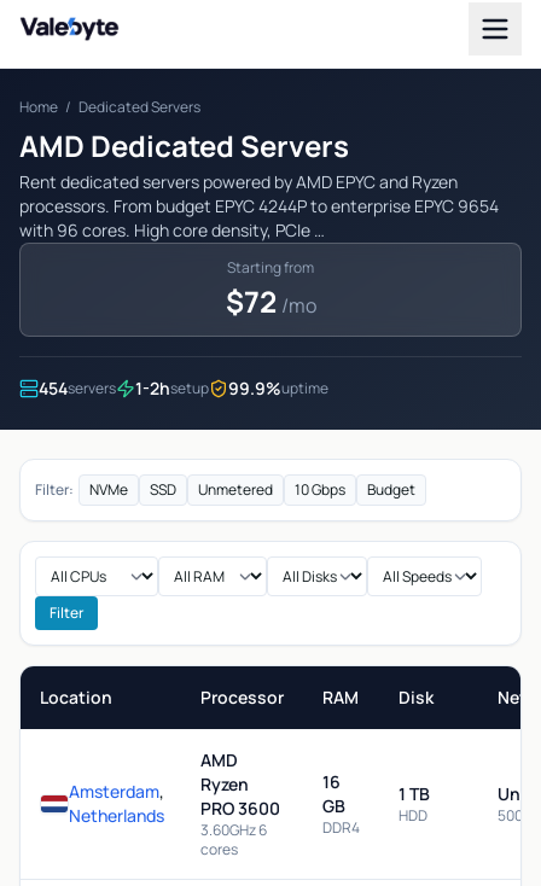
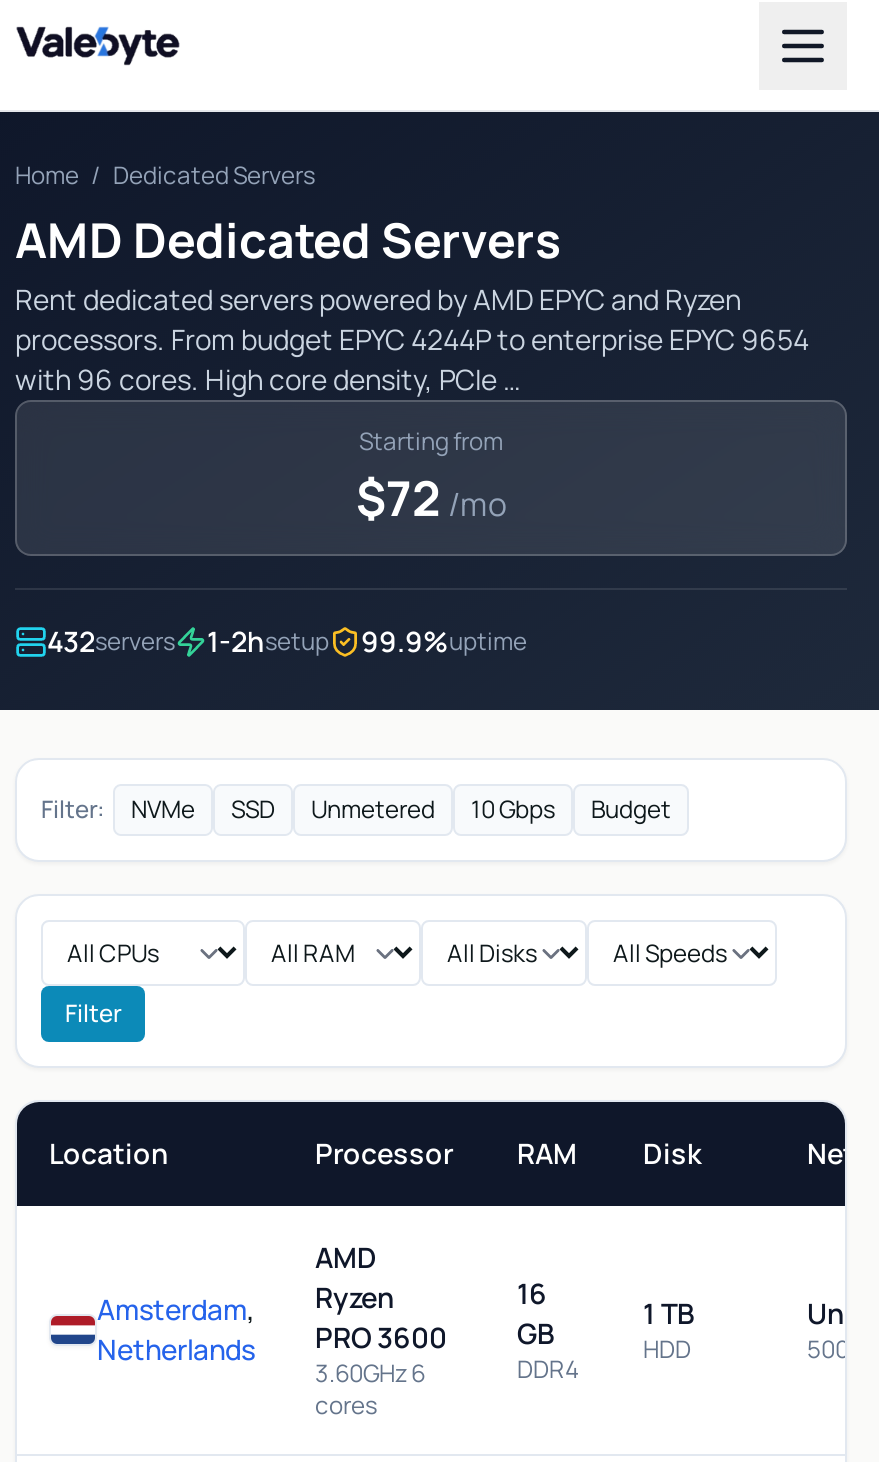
- 454servers 1-2hsetup 99.9%uptime
+ 432servers 1-2hsetup 99.9%uptime
